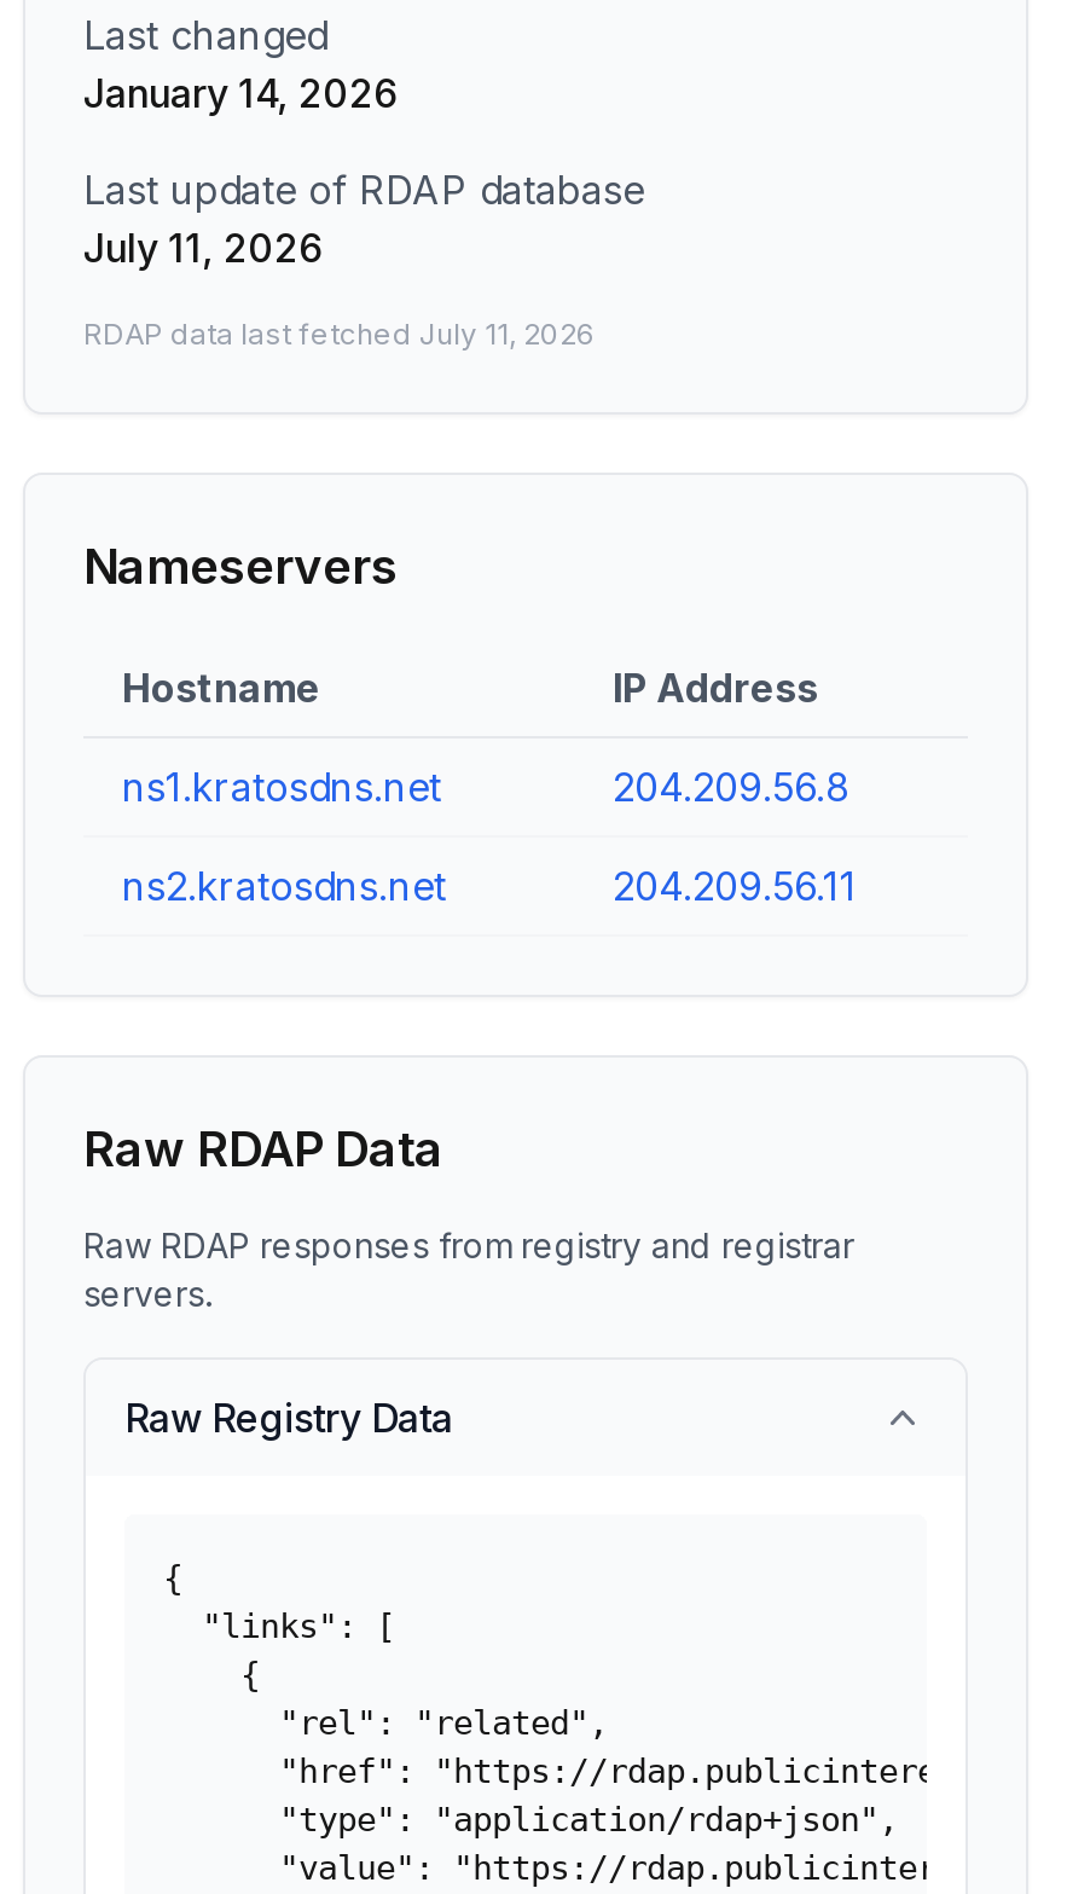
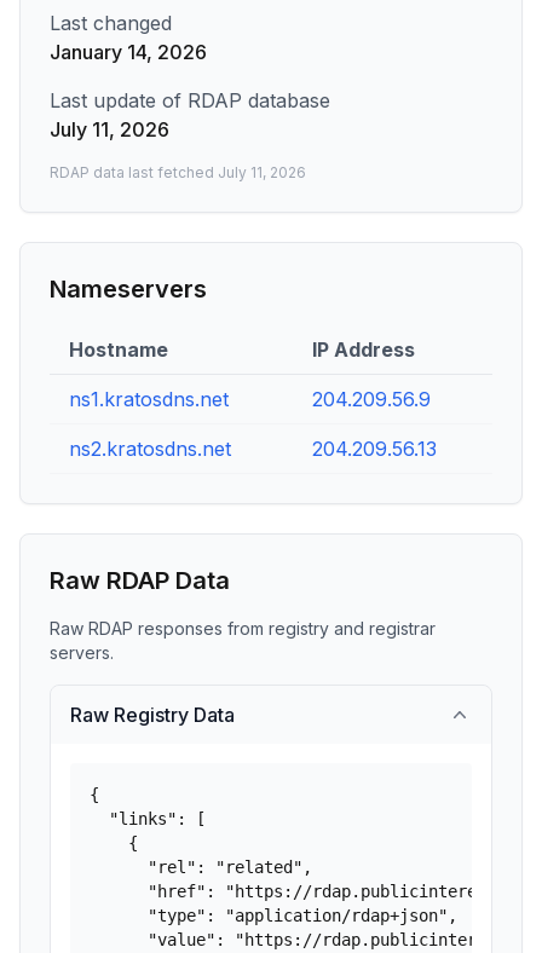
- 204.209.56.8
+ 204.209.56.9

- 204.209.56.11
+ 204.209.56.13
